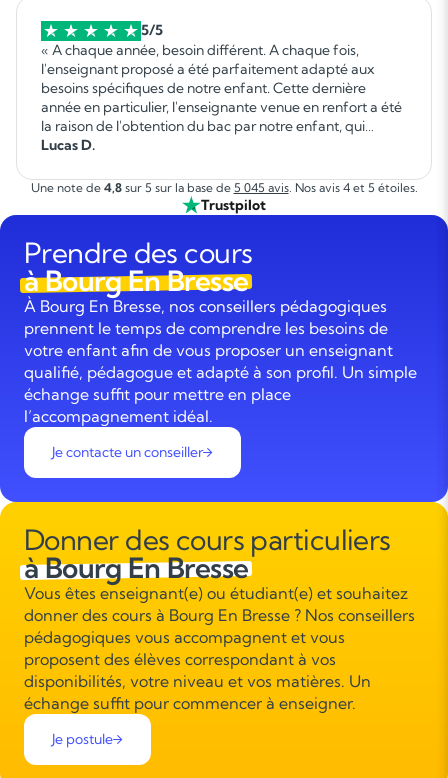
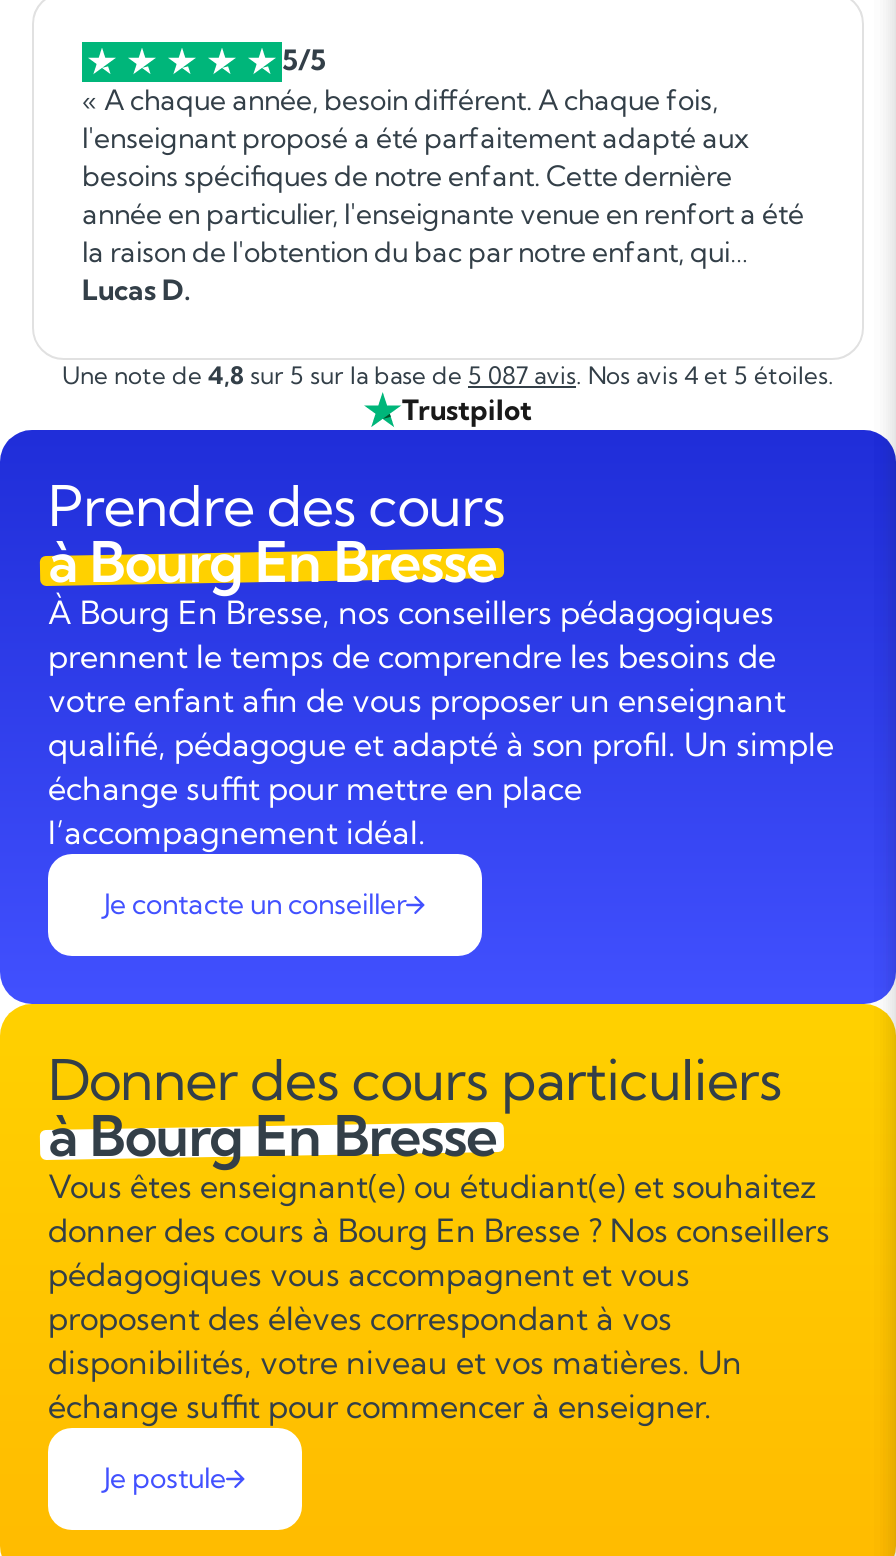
- Une note de 4,8 sur 5 sur la base de 5 045 avis. Nos avis 4 et 5 étoiles.
+ Une note de 4,8 sur 5 sur la base de 5 087 avis. Nos avis 4 et 5 étoiles.
